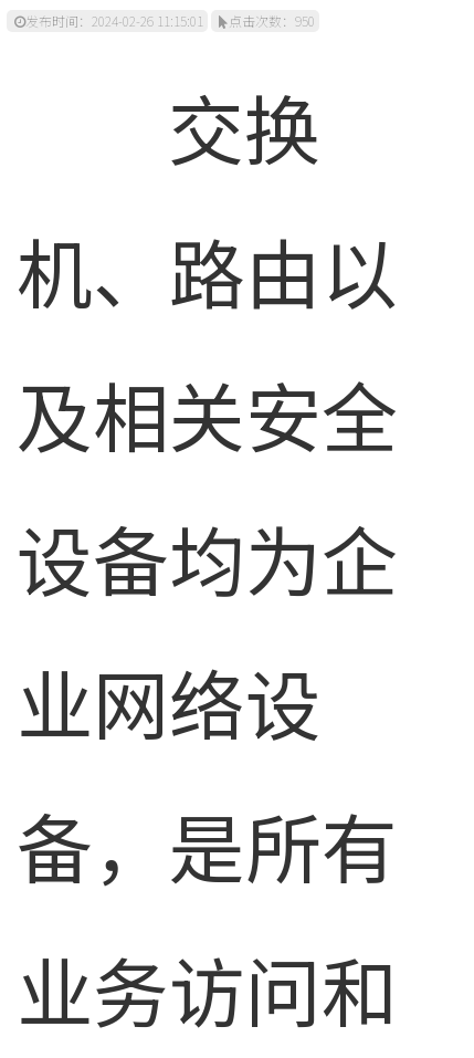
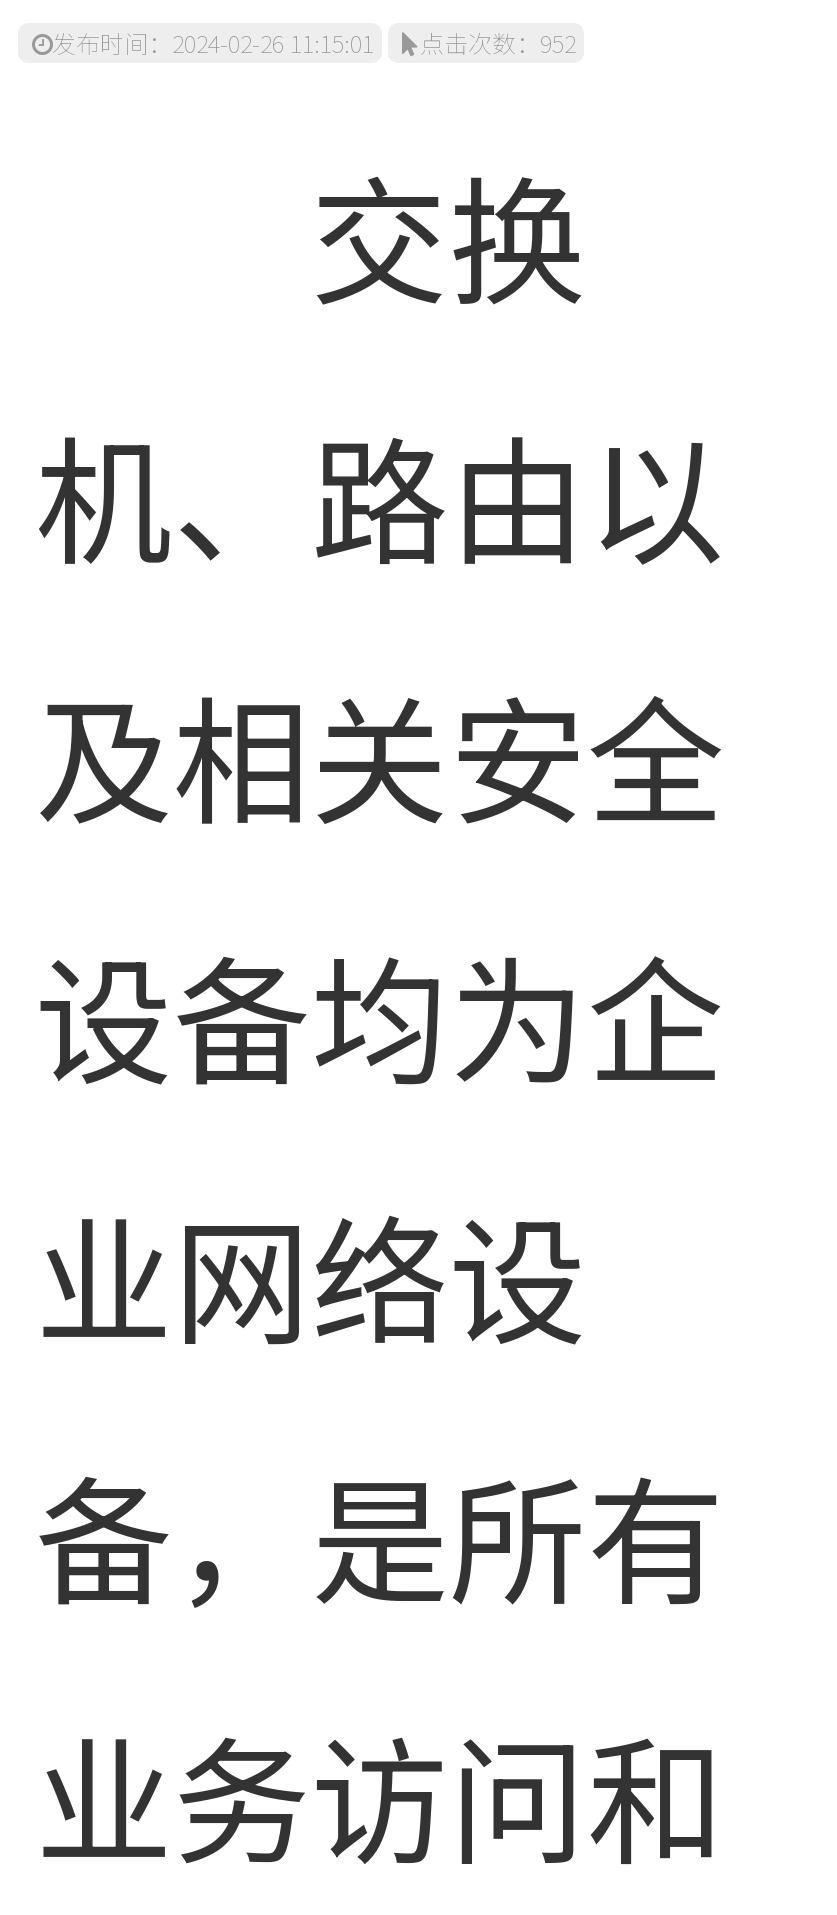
- 发布时间：2024-02-26 11:15:01 点击次数：950
+ 发布时间：2024-02-26 11:15:01 点击次数：952
